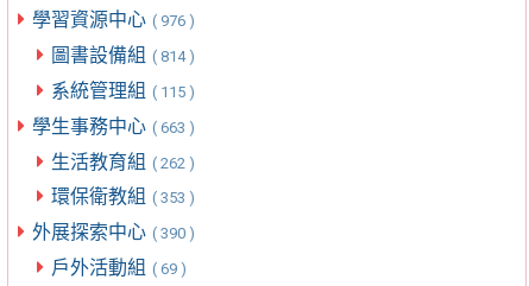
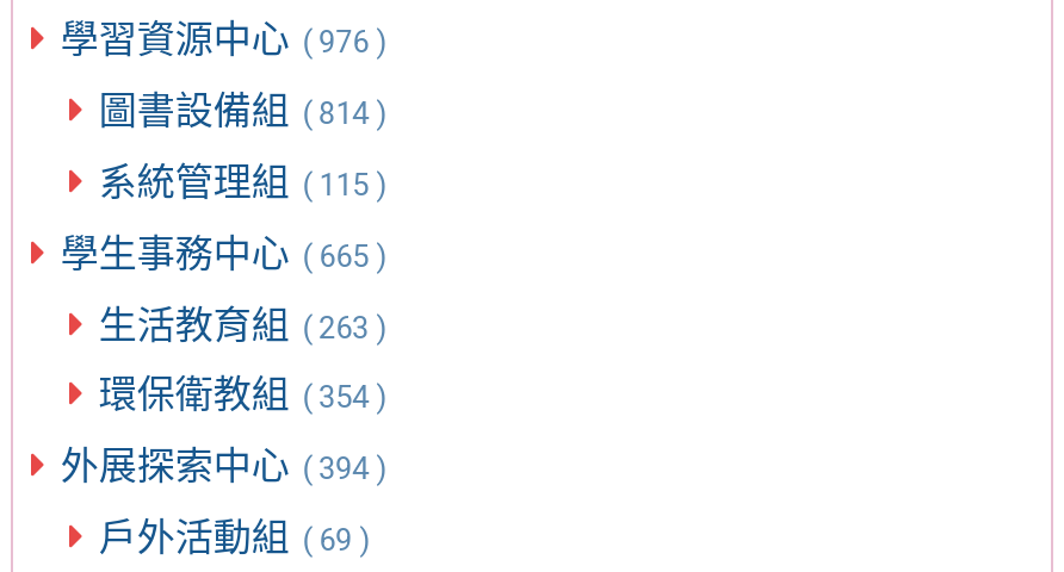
- 學生事務中心 ( 663 )
+ 學生事務中心 ( 665 )

- 生活教育組 ( 262 )
+ 生活教育組 ( 263 )

- 環保衛教組 ( 353 )
+ 環保衛教組 ( 354 )

- 外展探索中心 ( 390 )
+ 外展探索中心 ( 394 )
